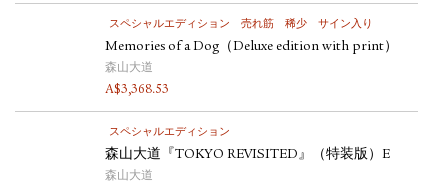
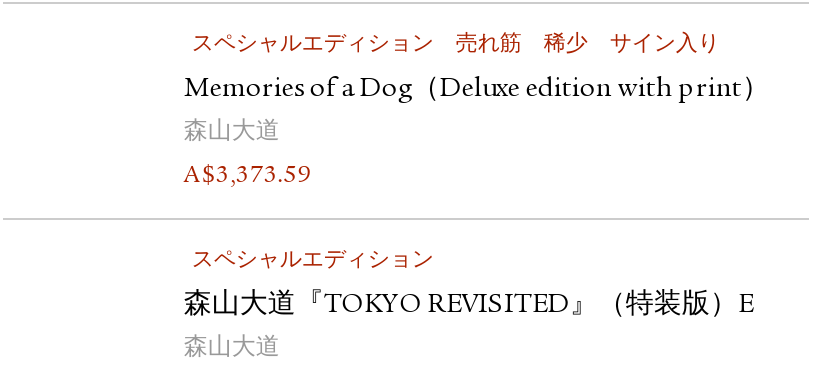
- A$3,368.53
+ A$3,373.59
